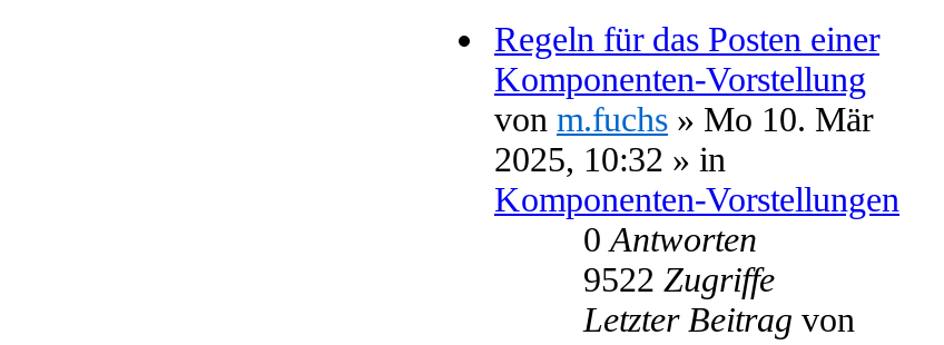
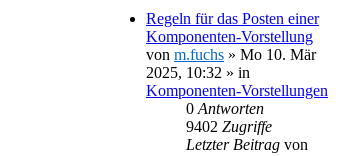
- 9522 Zugriffe
+ 9402 Zugriffe
